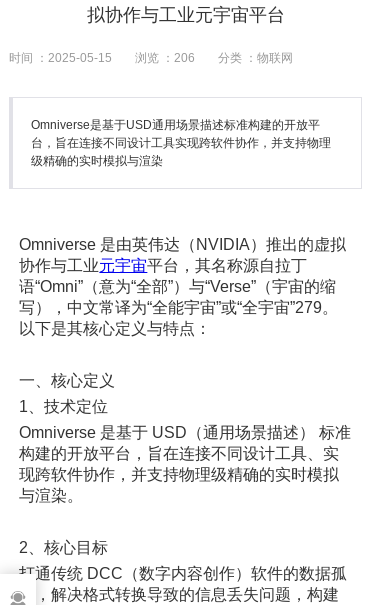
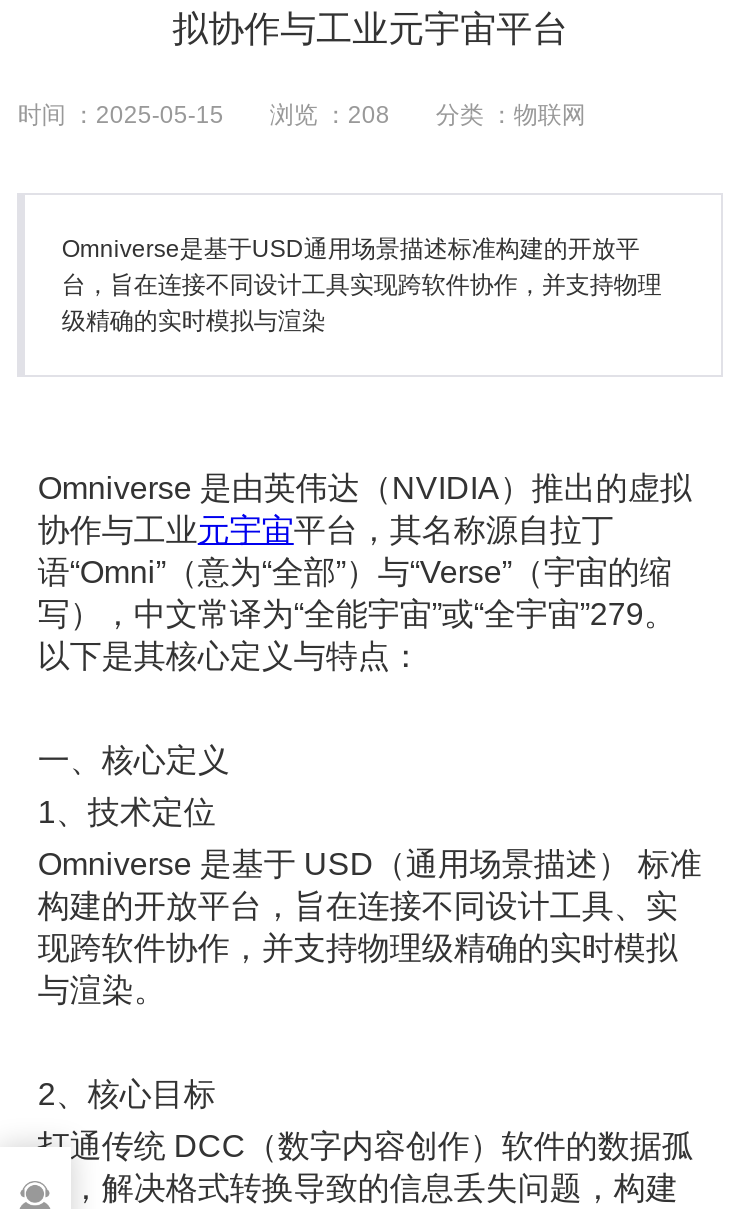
- 时间 ：2025-05-15 浏览 ：206 分类 ：物联网
+ 时间 ：2025-05-15 浏览 ：208 分类 ：物联网
